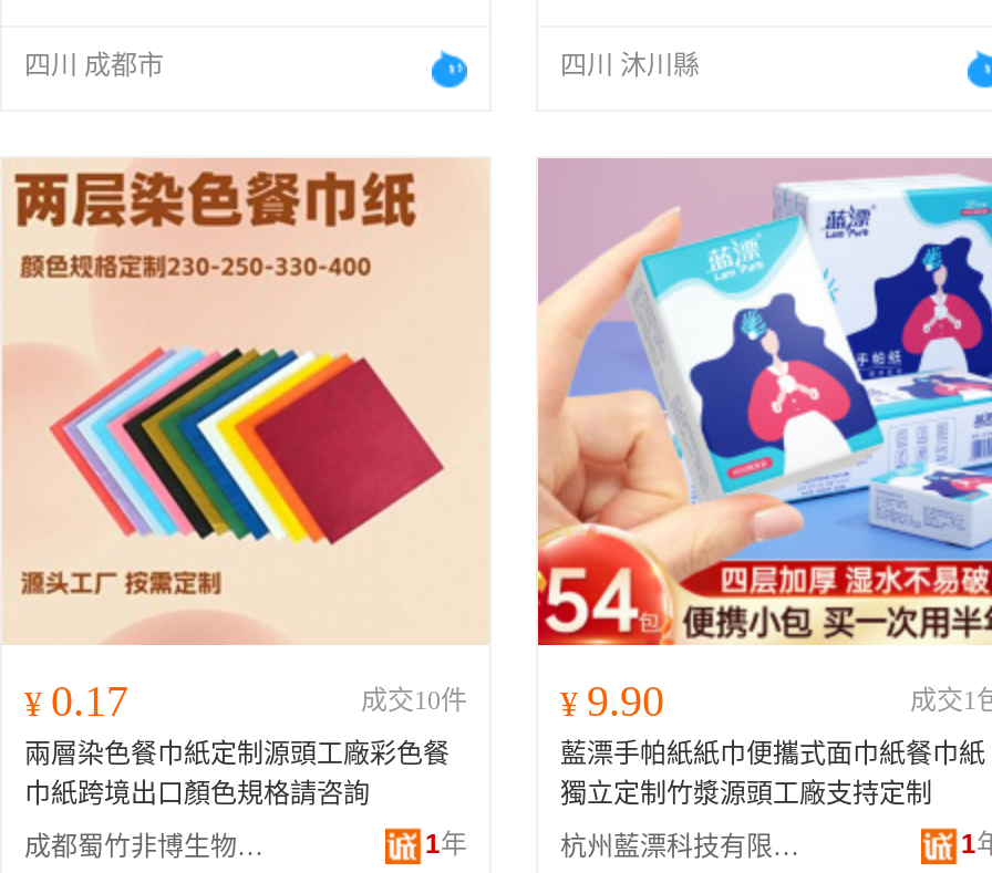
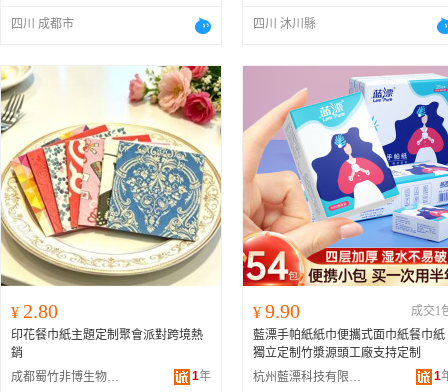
- [image]
- ¥ 0.17
- 成交10件
- 兩層染色餐巾紙定制源頭工廠彩色餐
- 巾紙跨境出口顏色規格請咨詢
+ [image]
+ ¥ 2.80
+ 印花餐巾紙主題定制聚會派對跨境熱
+ 銷
